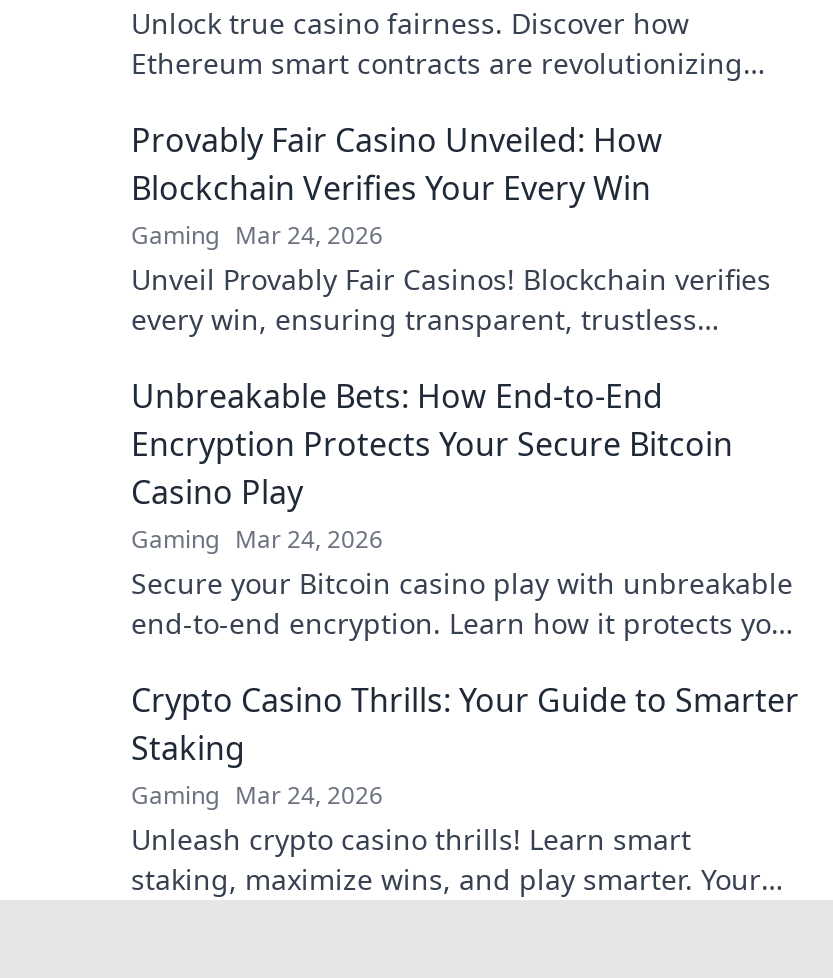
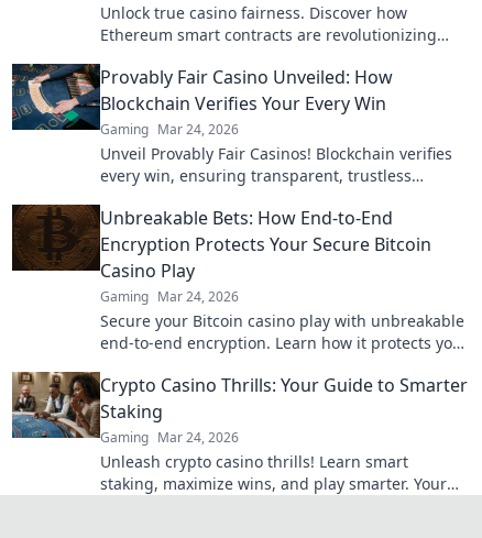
+ [image]

+ [image]

+ [image]
